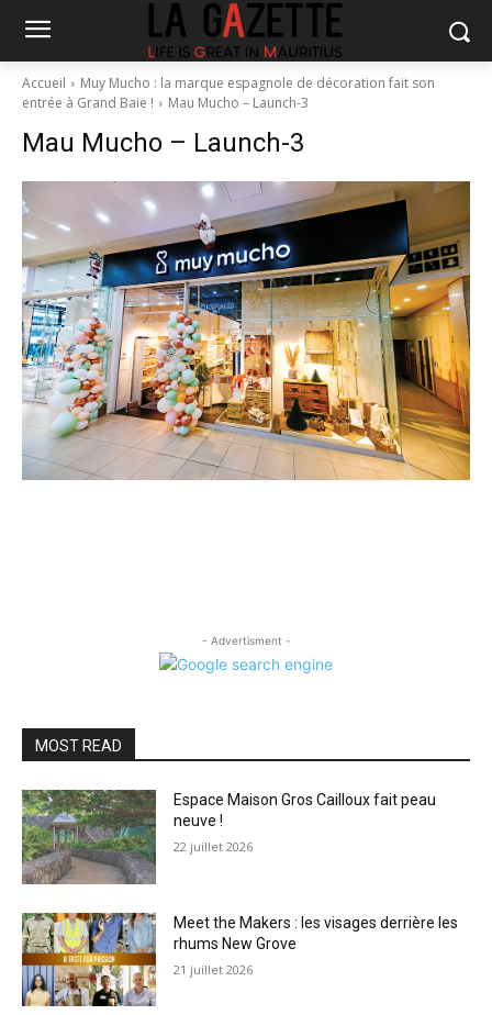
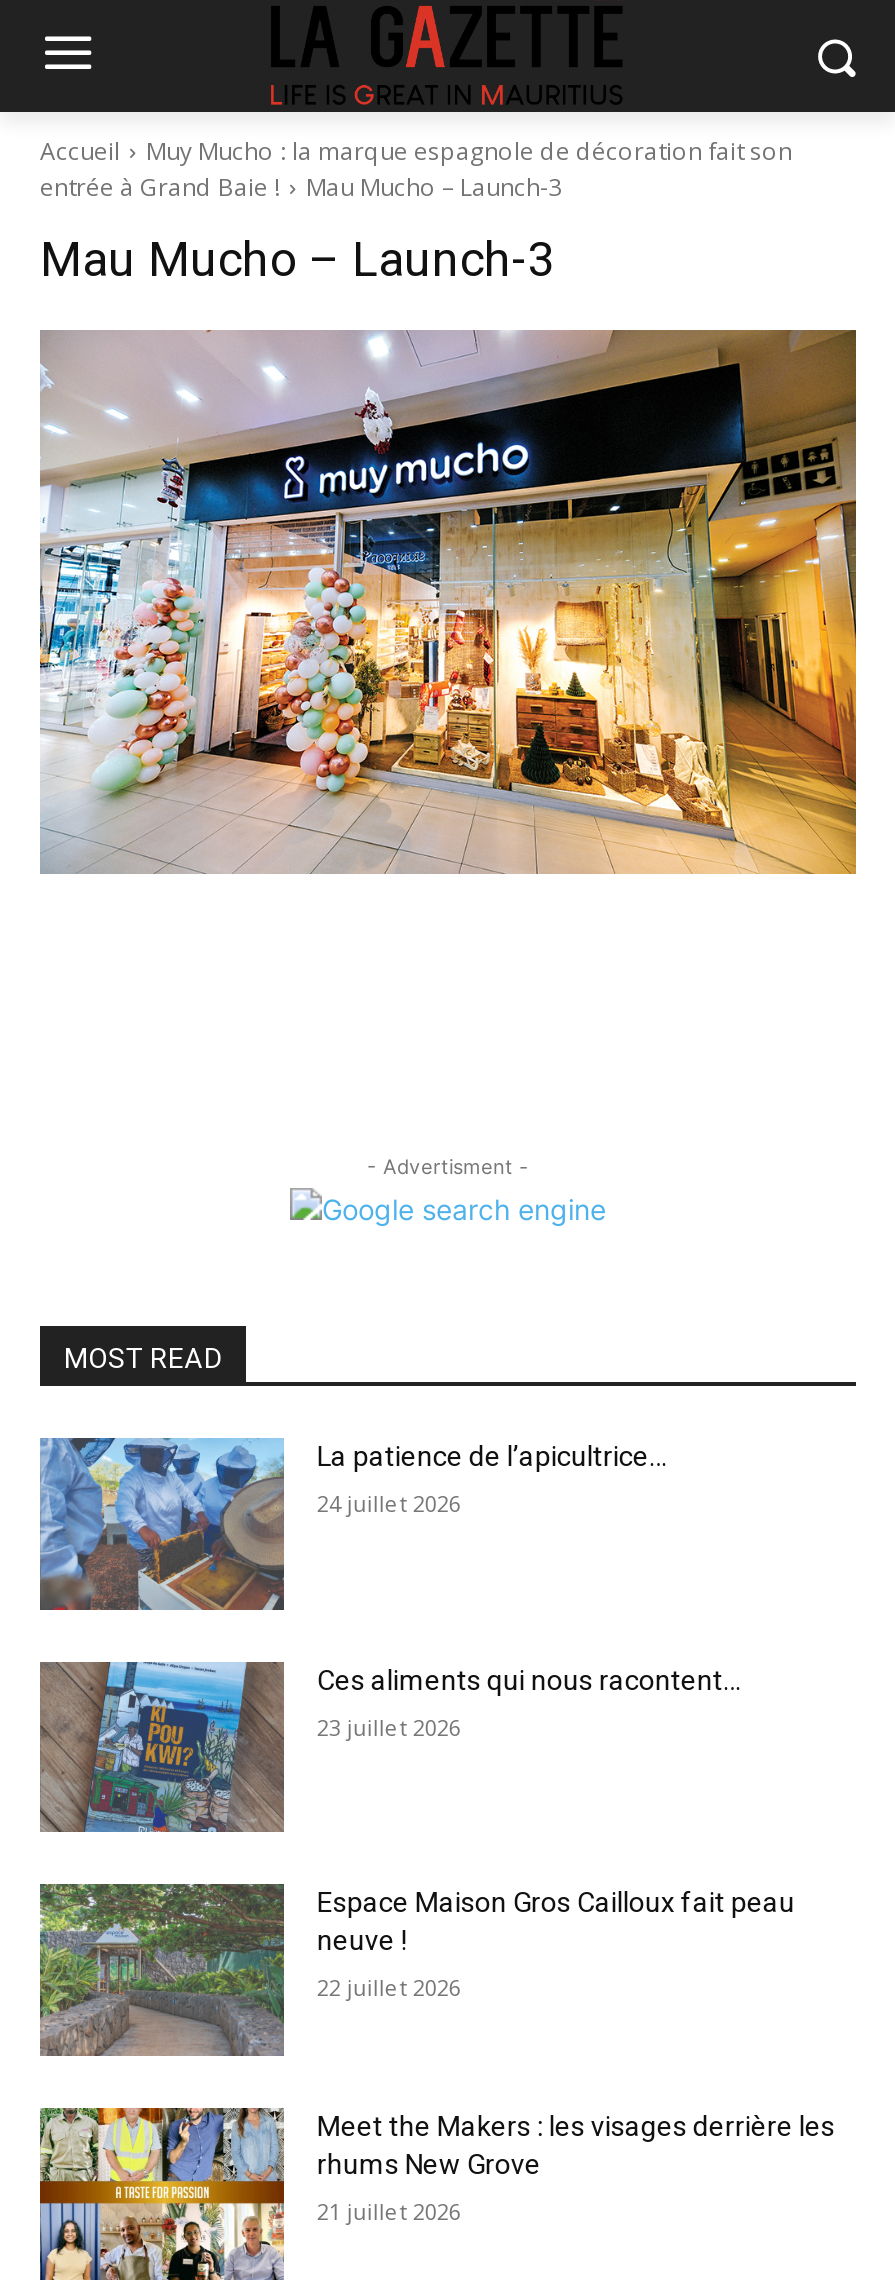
+ [image]
+ La patience de l’apicultrice…
+ 24 juillet 2026

+ [image]
+ Ces aliments qui nous racontent…
+ 23 juillet 2026
